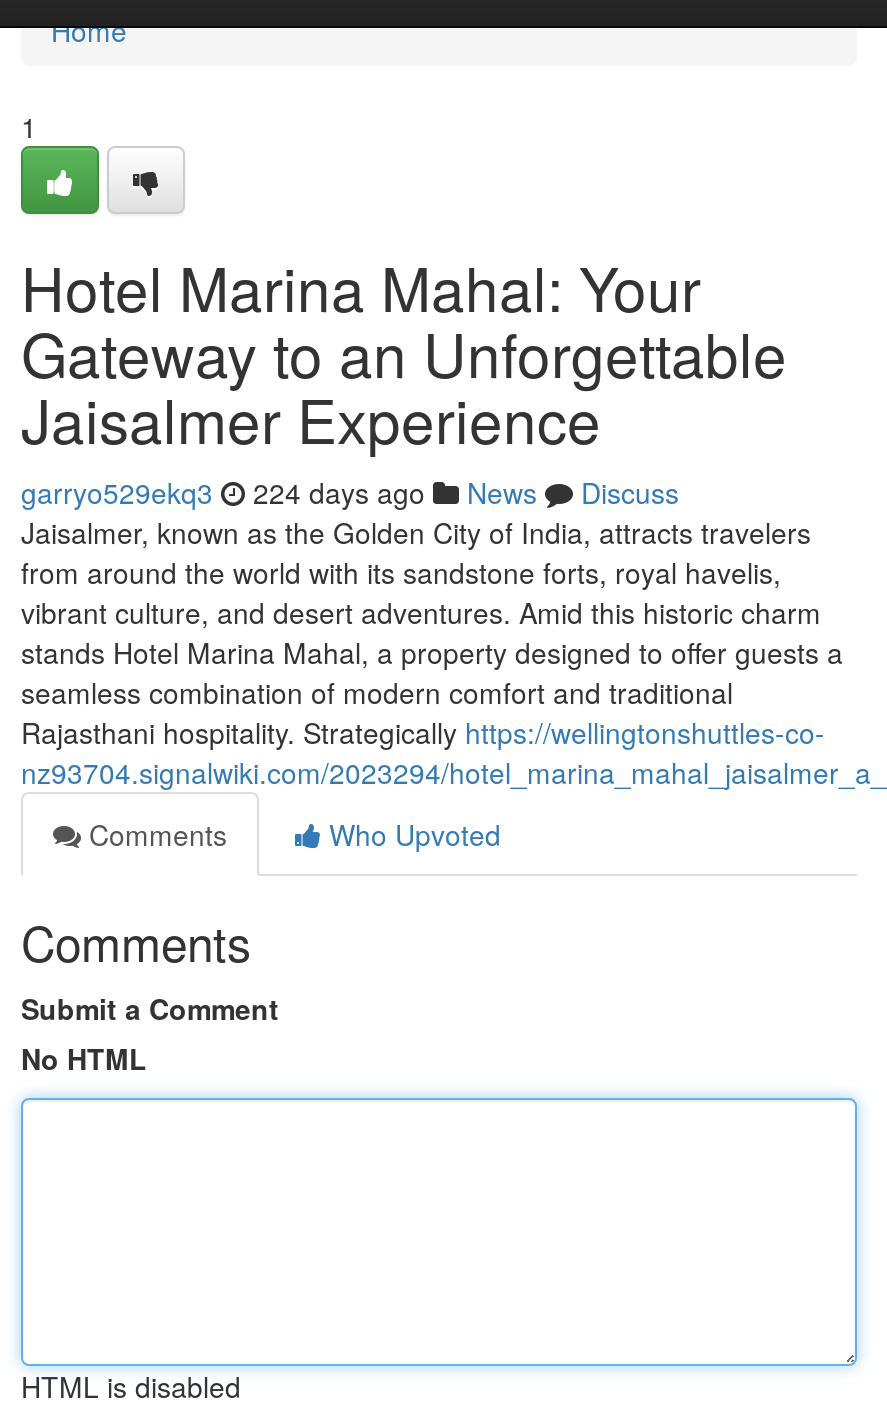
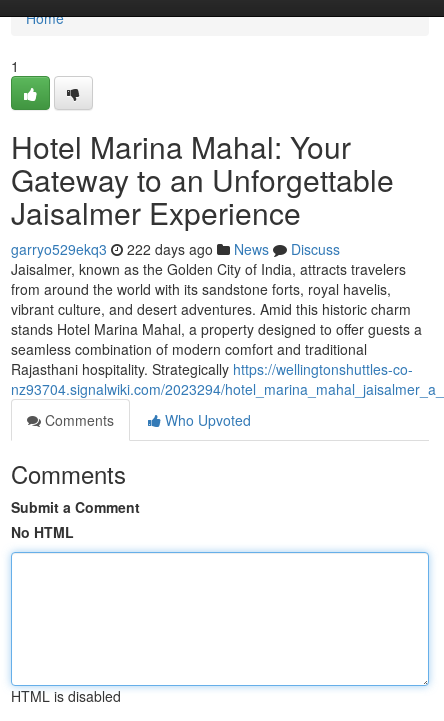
- garryo529ekq3 224 days ago News Discuss
+ garryo529ekq3 222 days ago News Discuss
